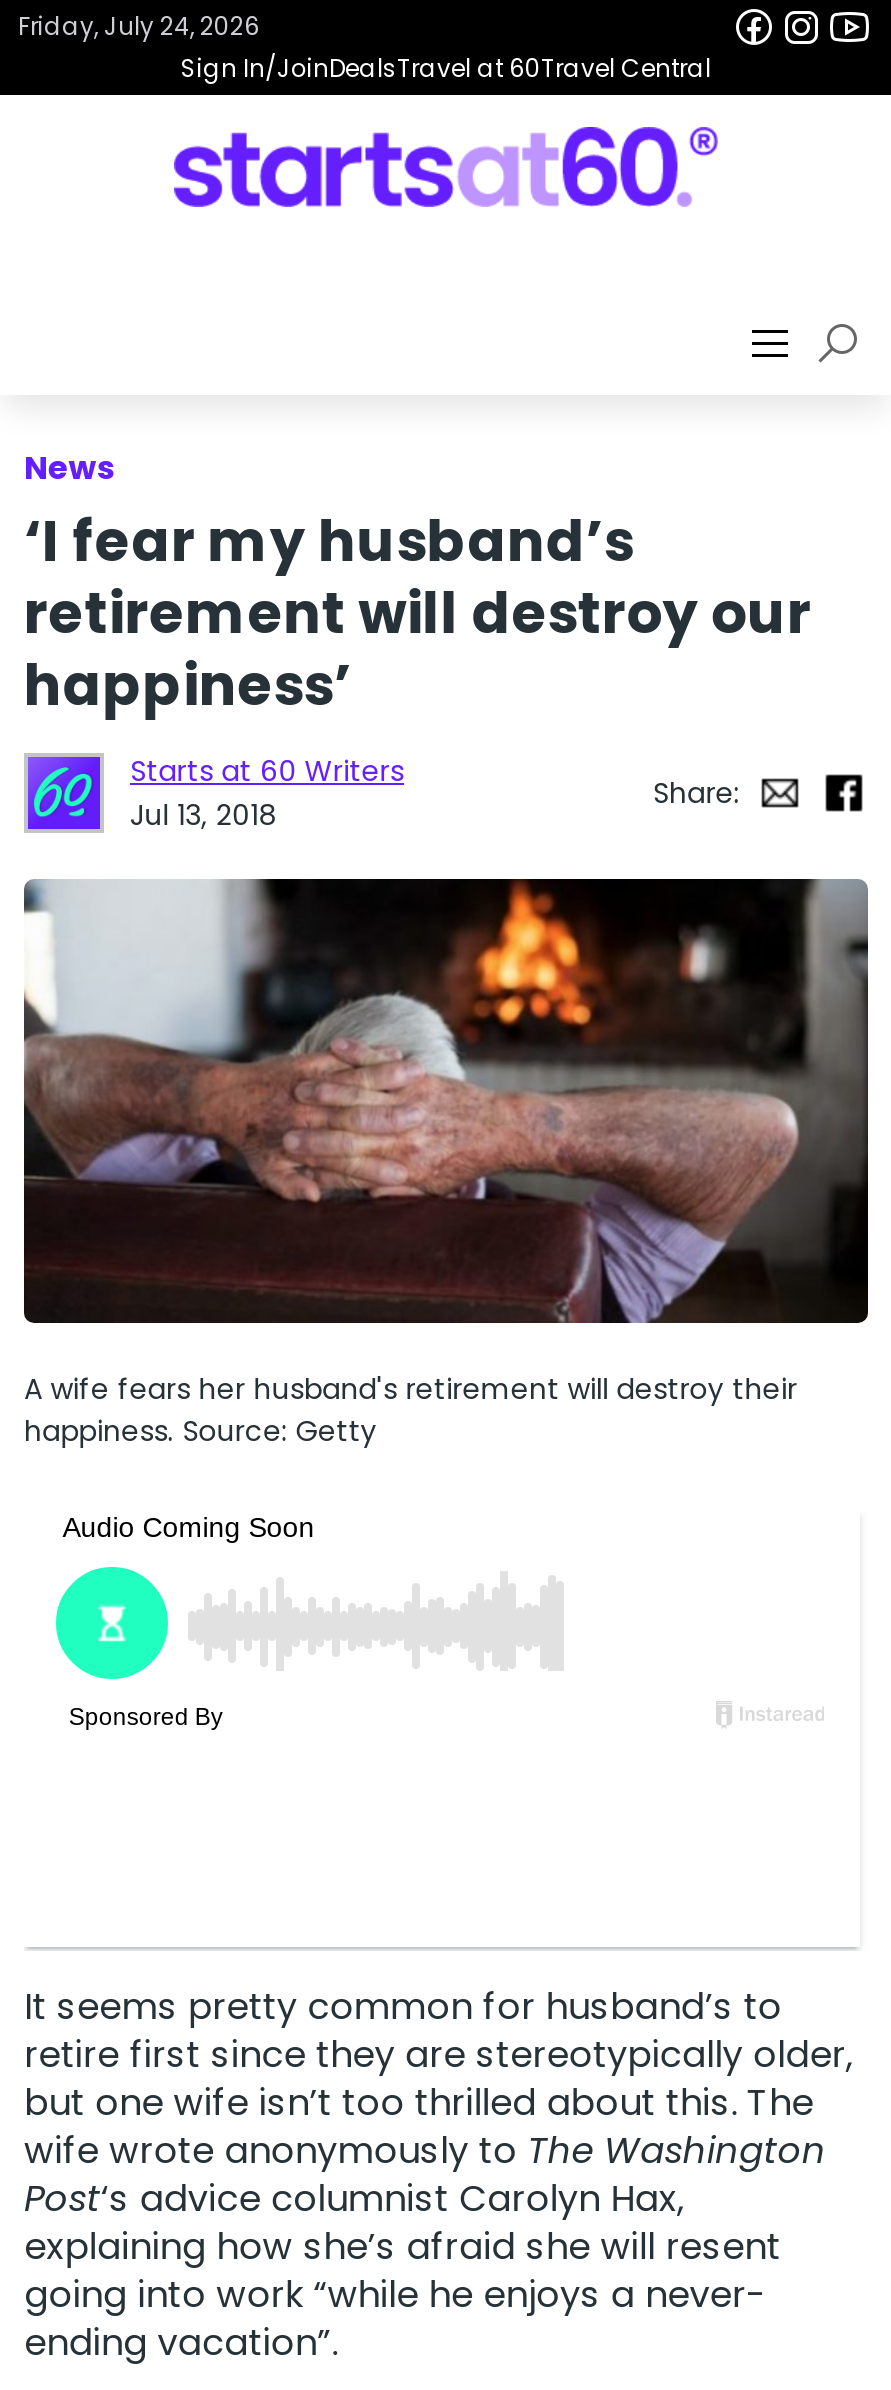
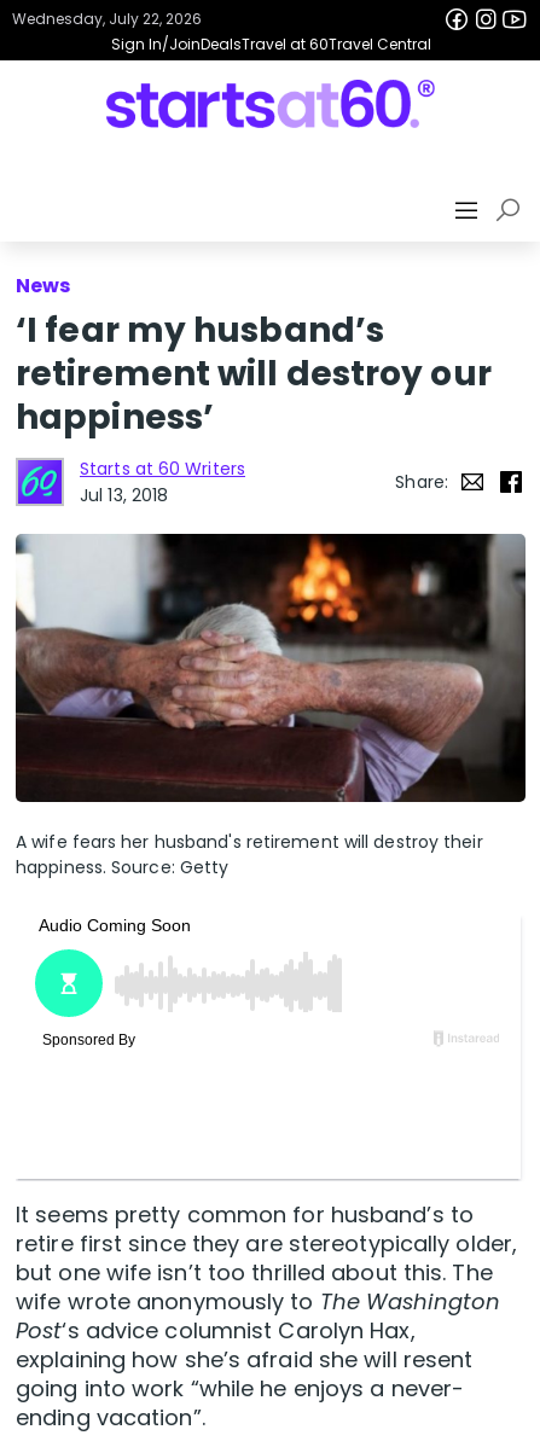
- Friday, July 24, 2026
+ Wednesday, July 22, 2026
